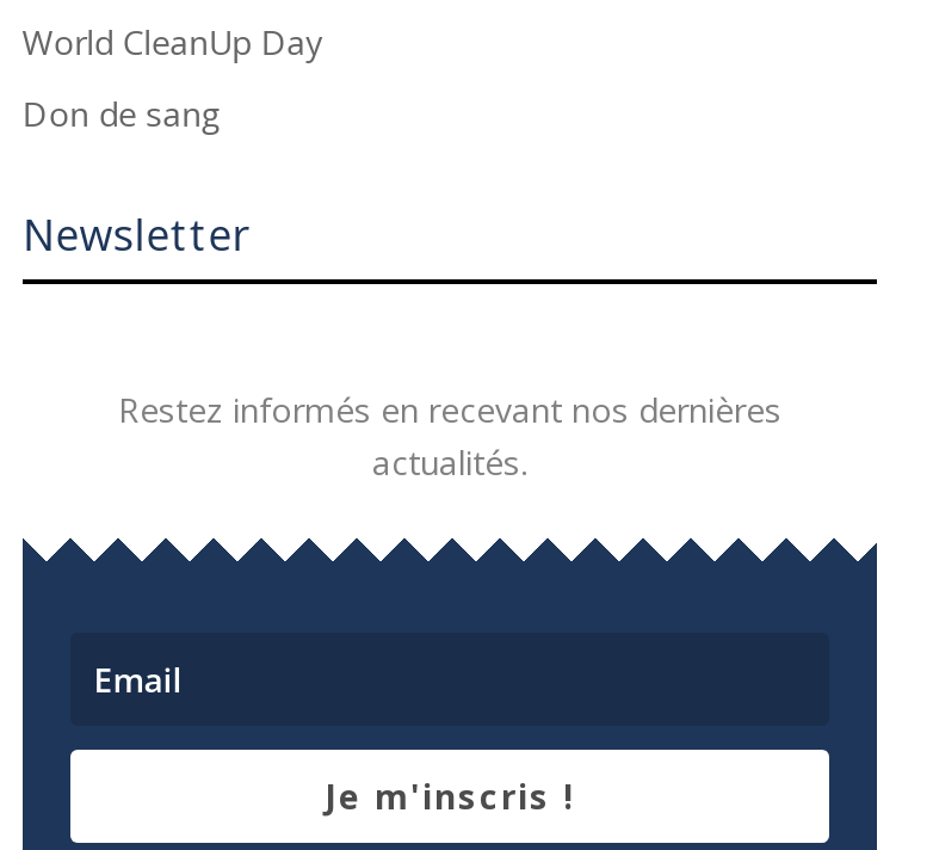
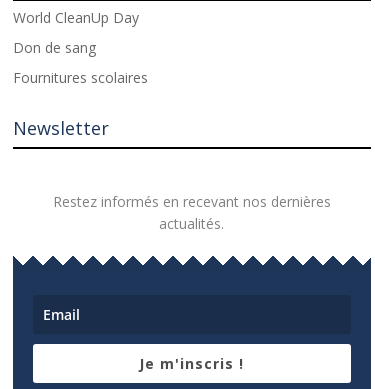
+ Fournitures scolaires
